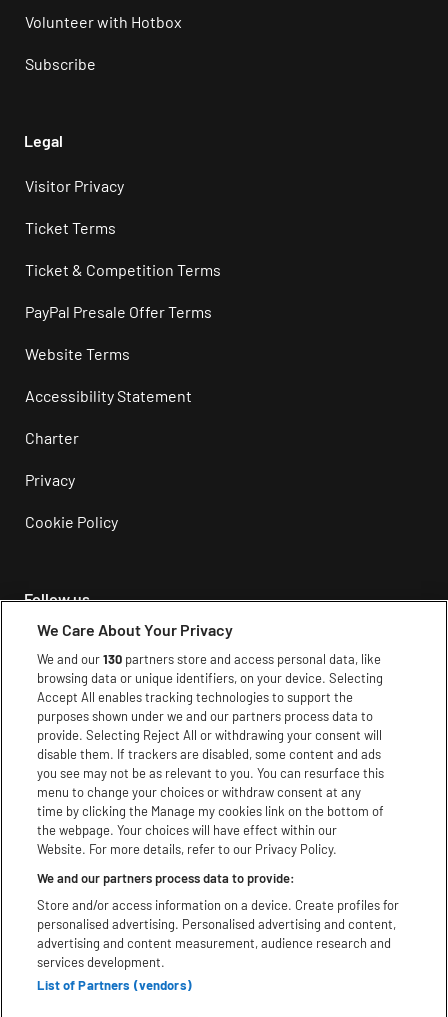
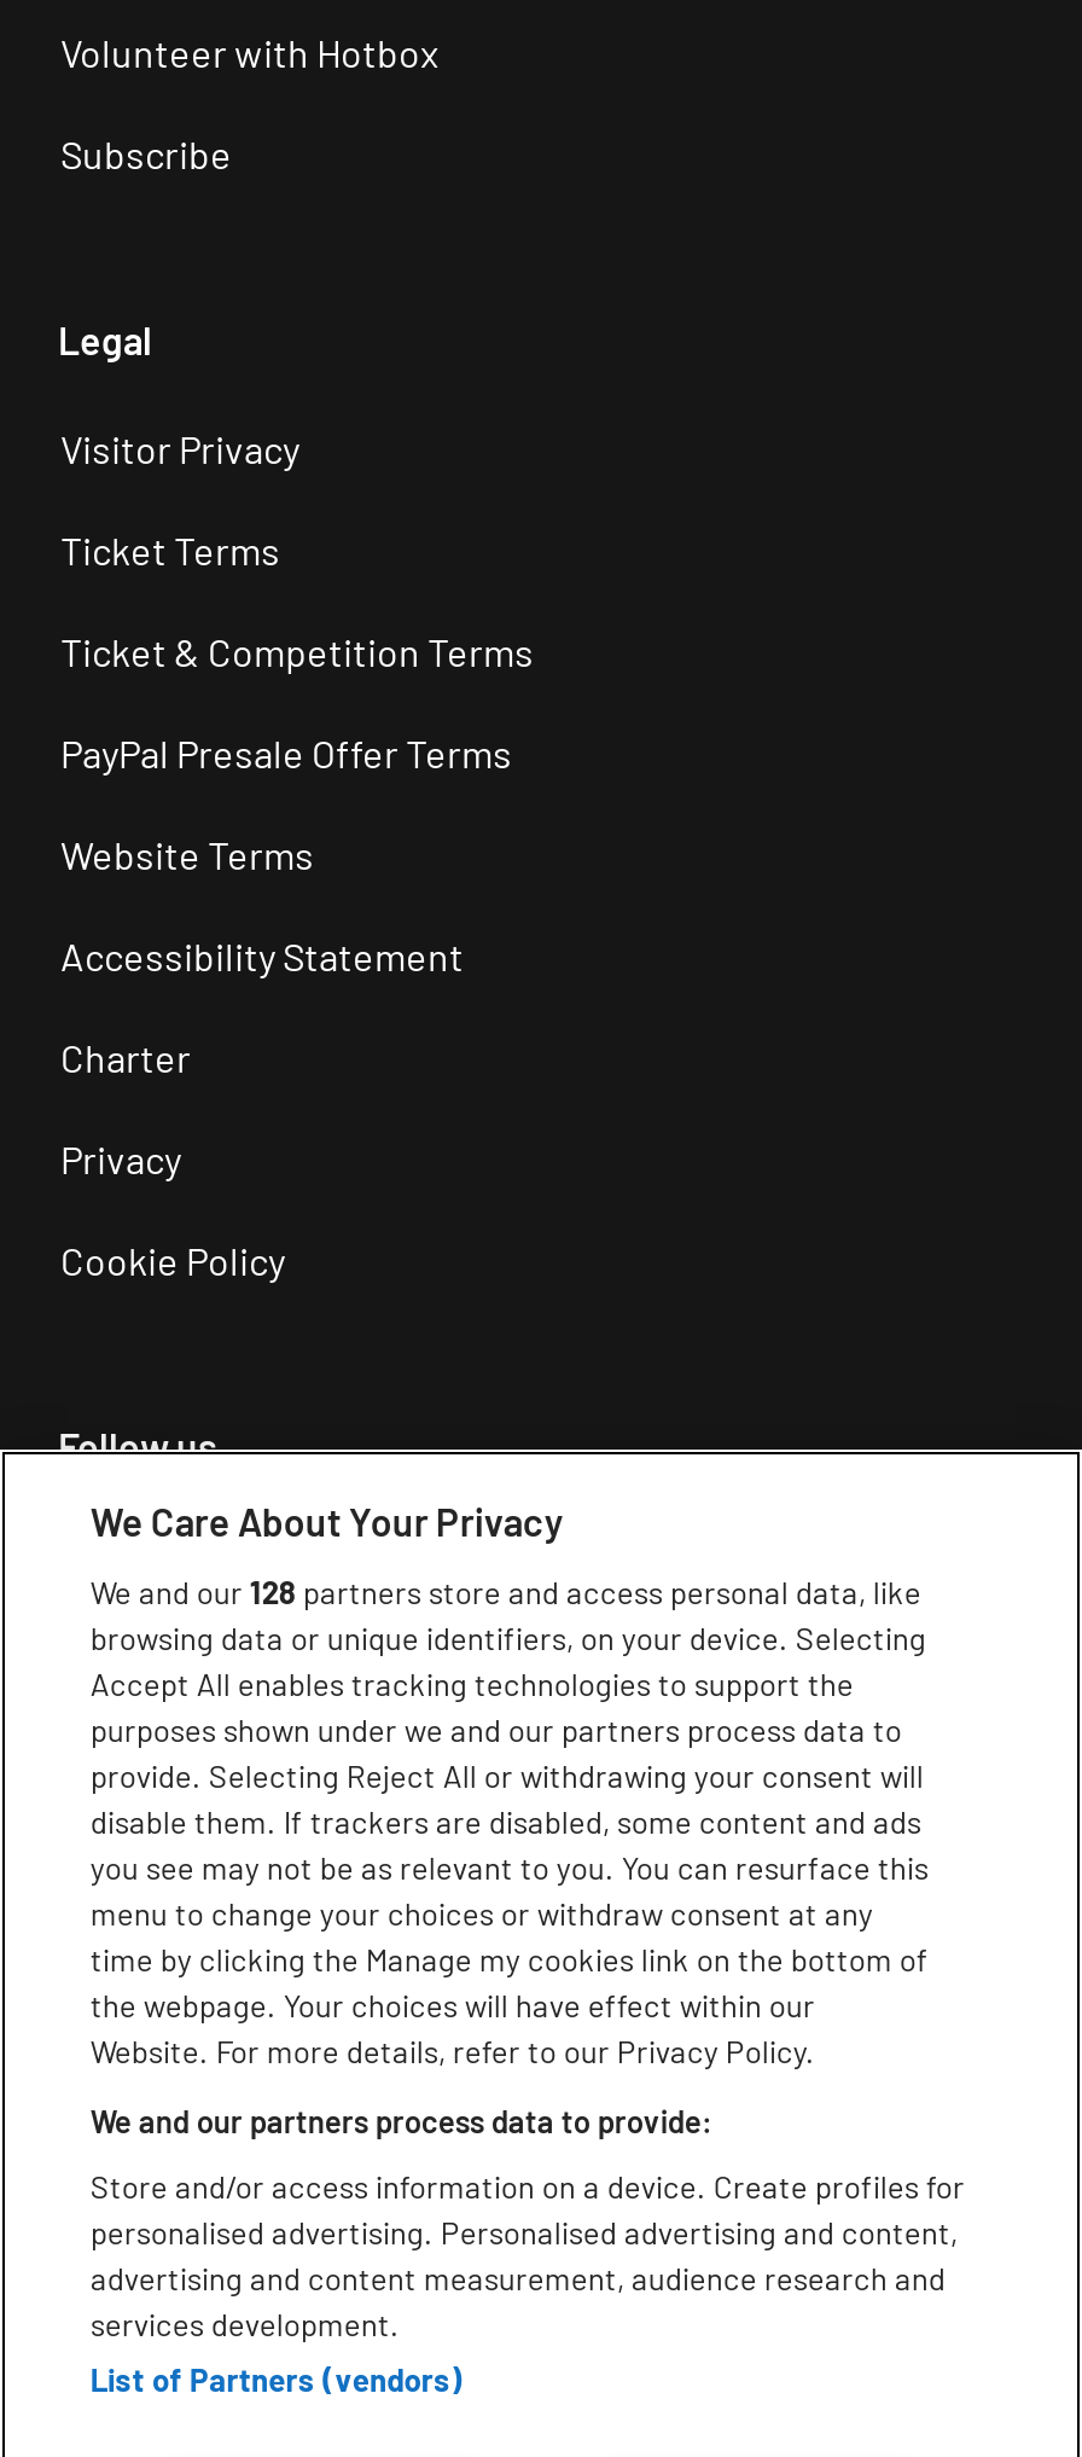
- We and our 130 partners store and access personal data, like
+ We and our 128 partners store and access personal data, like
